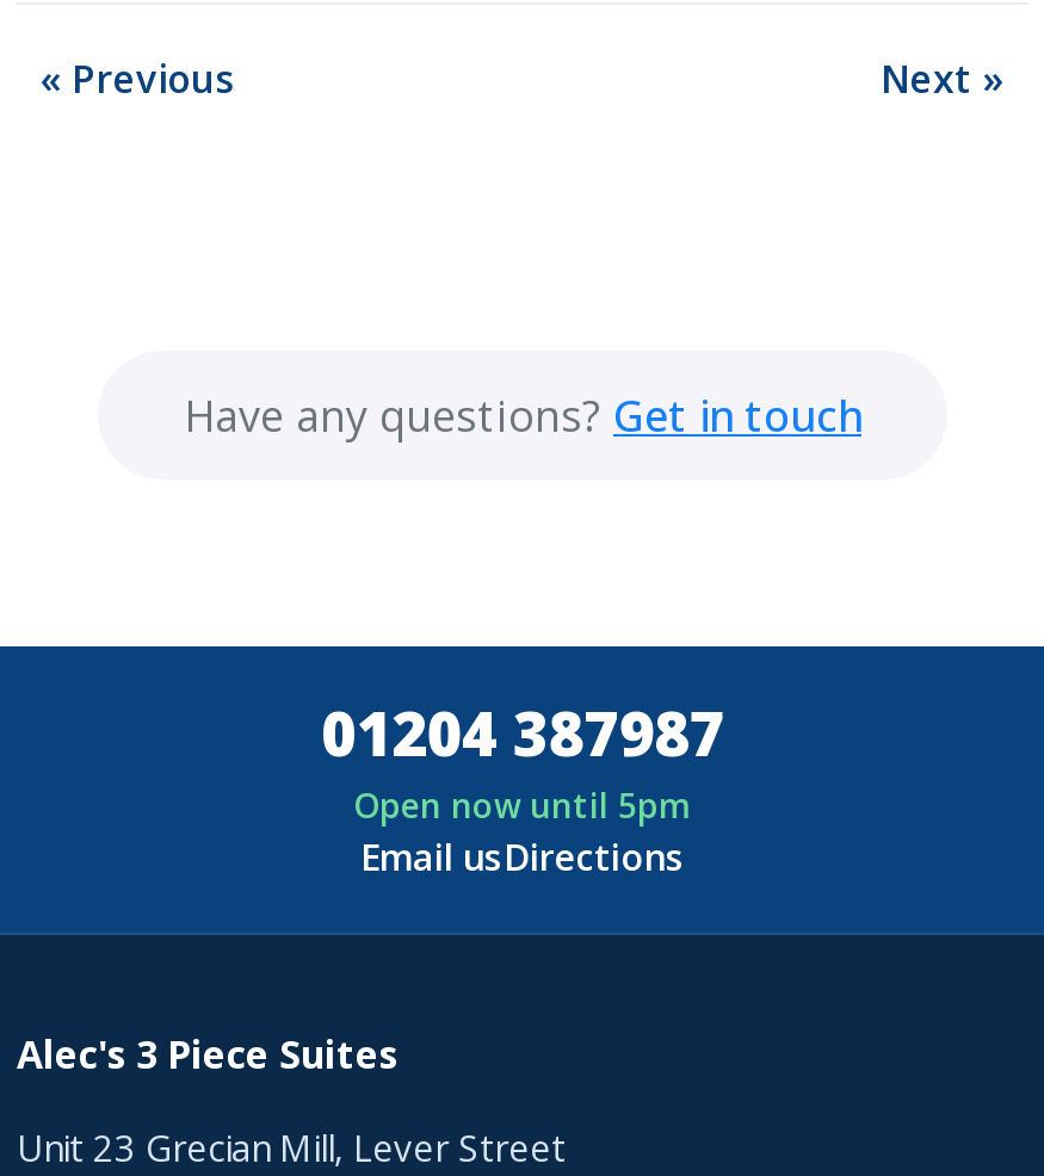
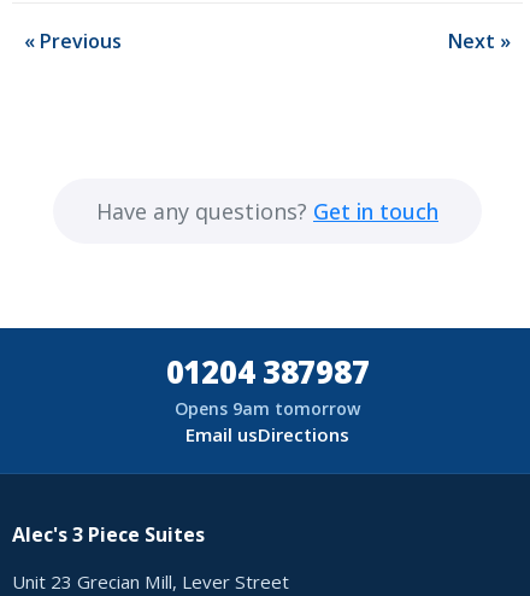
- Open now until 5pm
+ Opens 9am tomorrow
